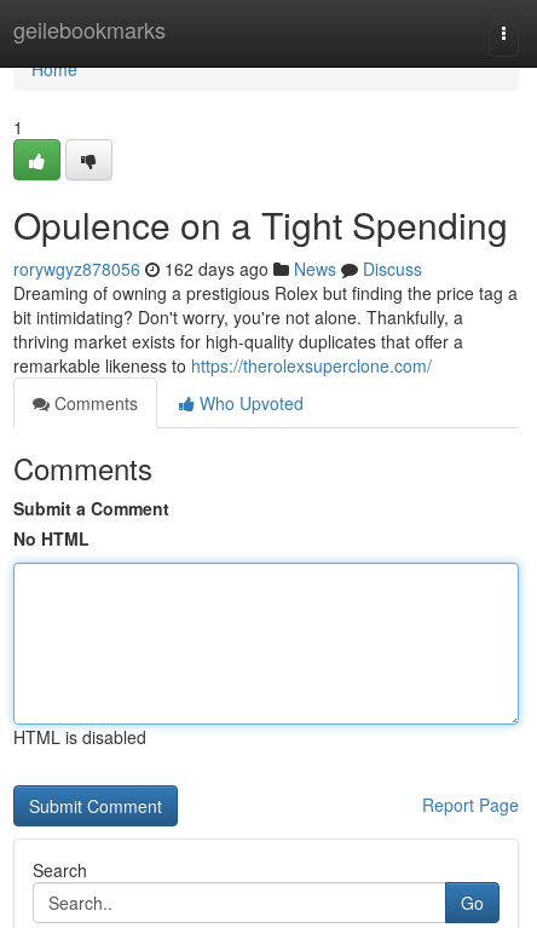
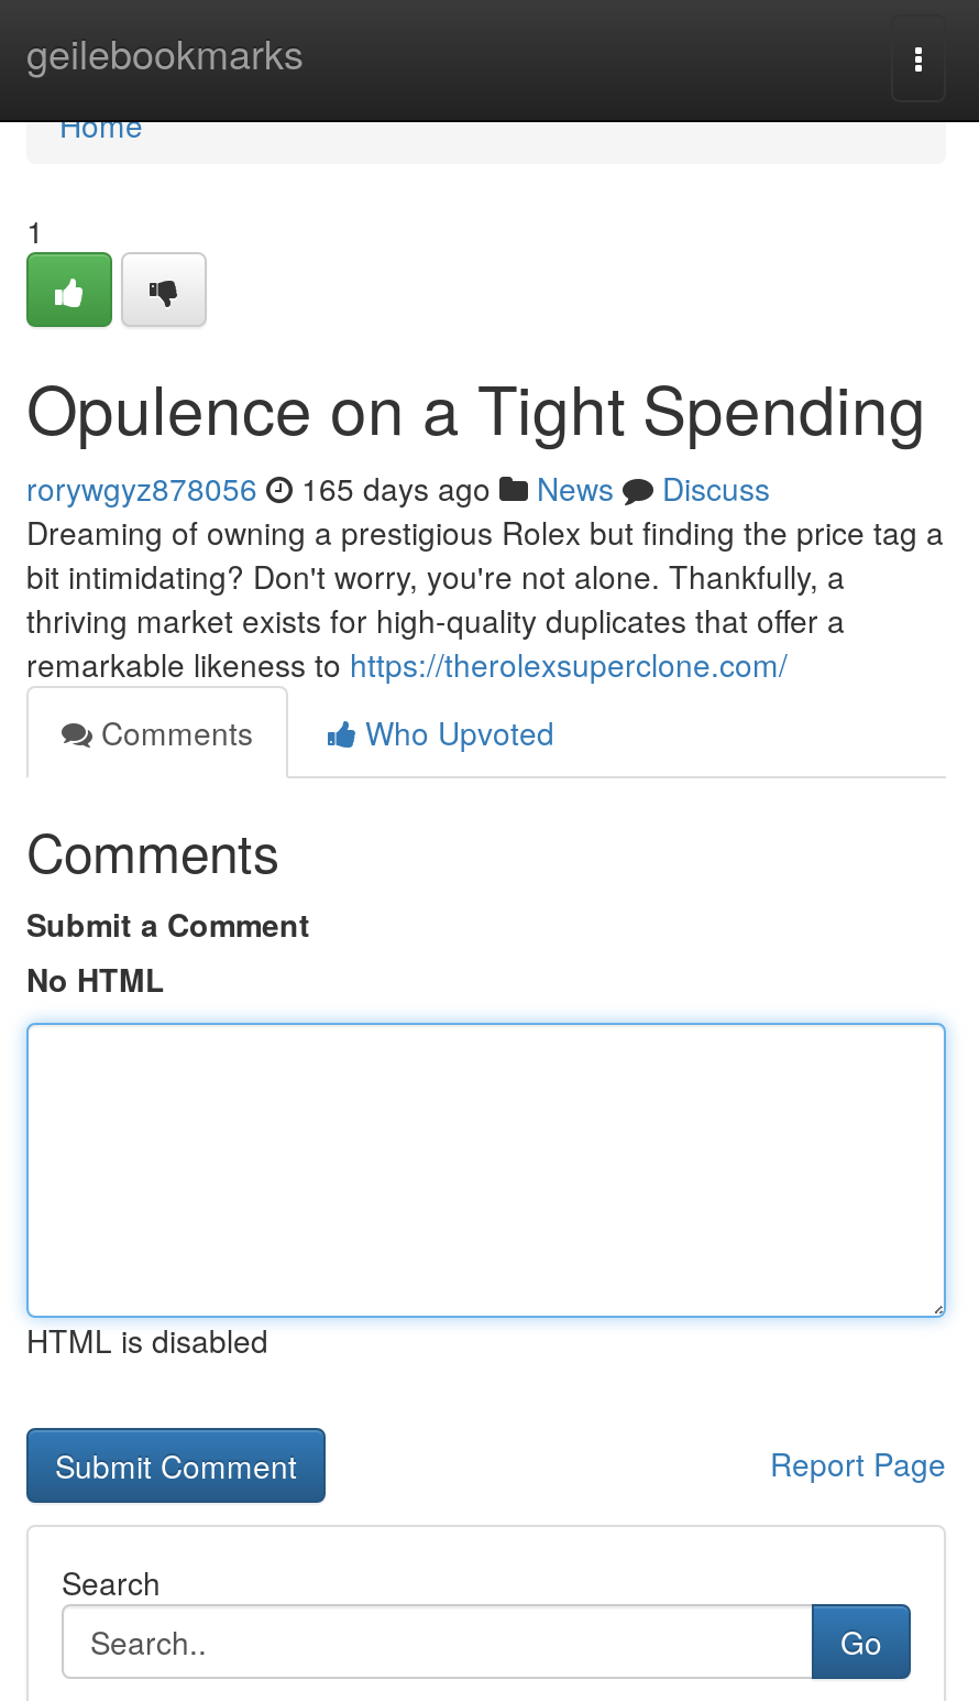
- rorywgyz878056 162 days ago News Discuss
+ rorywgyz878056 165 days ago News Discuss
